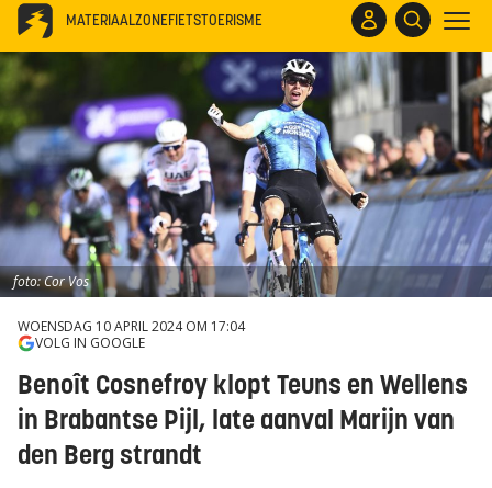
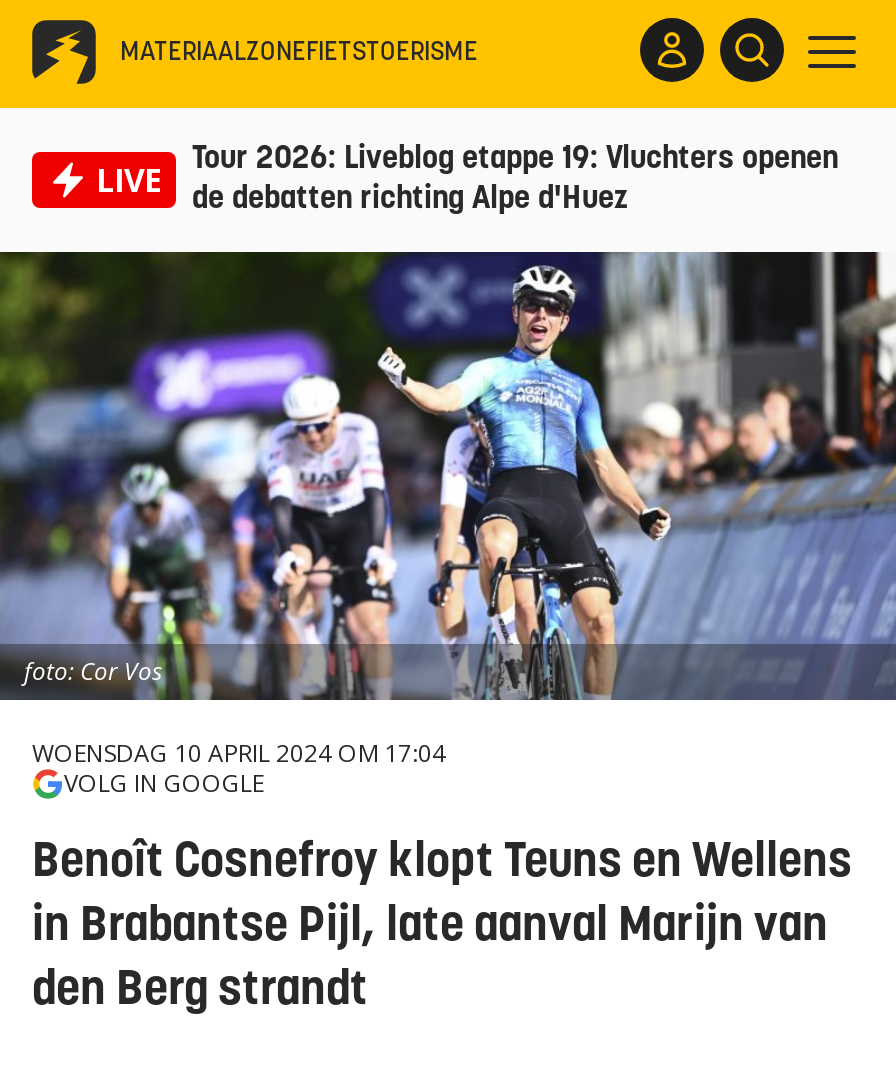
+ LIVE
+ Tour 2026: Liveblog etappe 19: Vluchters openen
+ de debatten richting Alpe d'Huez
